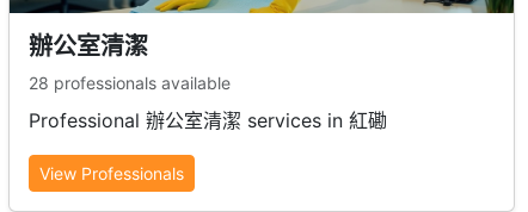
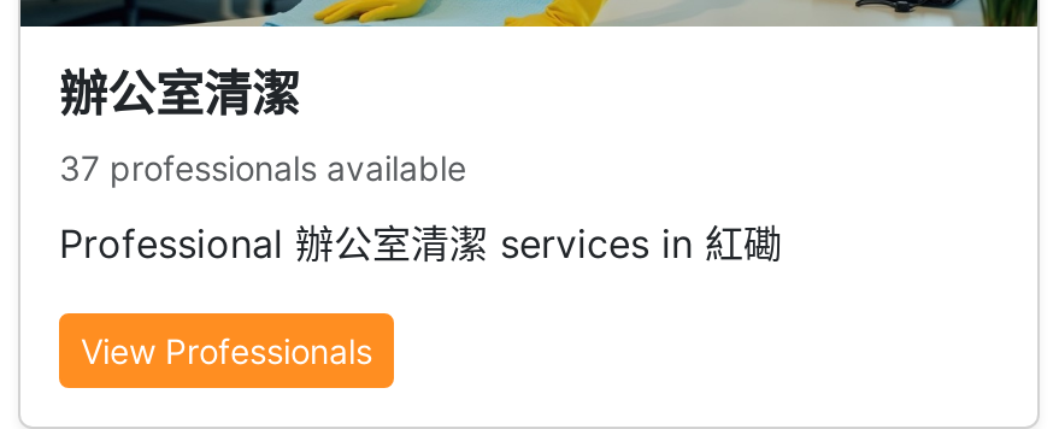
- 28 professionals available
+ 37 professionals available
